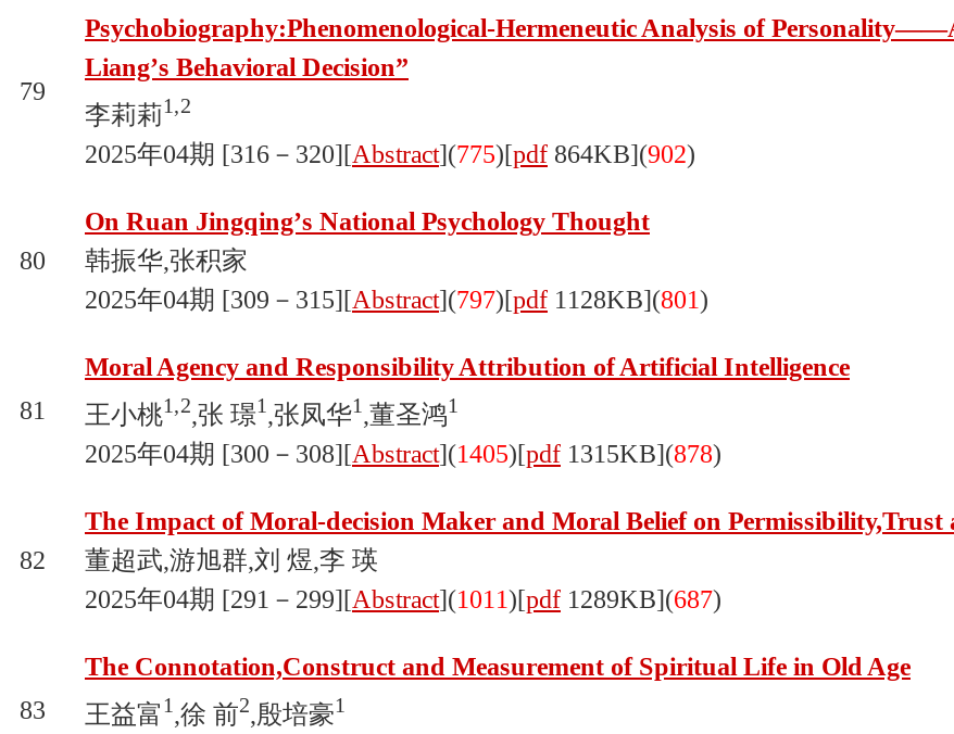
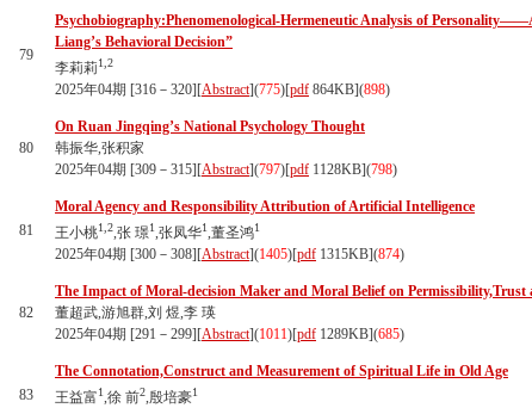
- 2025年04期 [316－320][Abstract](775)[pdf 864KB](902)
+ 2025年04期 [316－320][Abstract](775)[pdf 864KB](898)

- 2025年04期 [309－315][Abstract](797)[pdf 1128KB](801)
+ 2025年04期 [309－315][Abstract](797)[pdf 1128KB](798)

- 2025年04期 [300－308][Abstract](1405)[pdf 1315KB](878)
+ 2025年04期 [300－308][Abstract](1405)[pdf 1315KB](874)

- 2025年04期 [291－299][Abstract](1011)[pdf 1289KB](687)
+ 2025年04期 [291－299][Abstract](1011)[pdf 1289KB](685)
